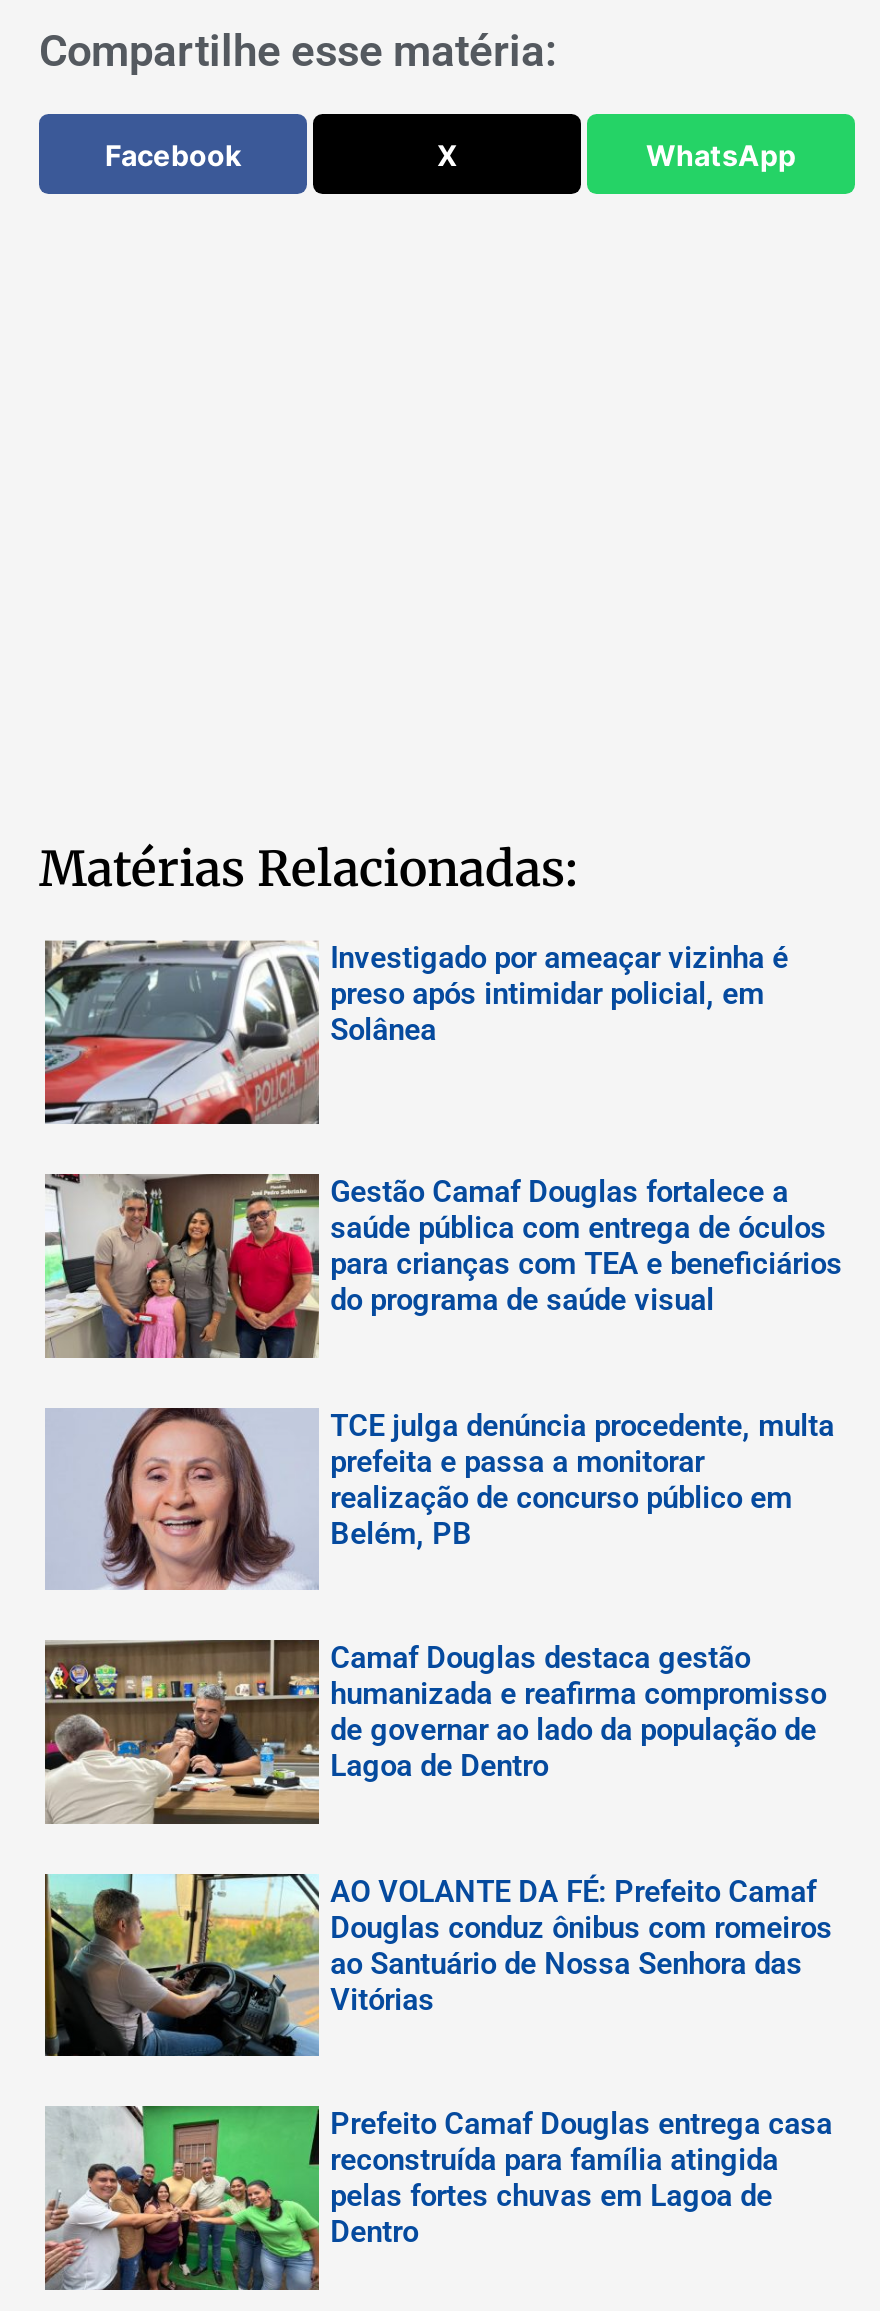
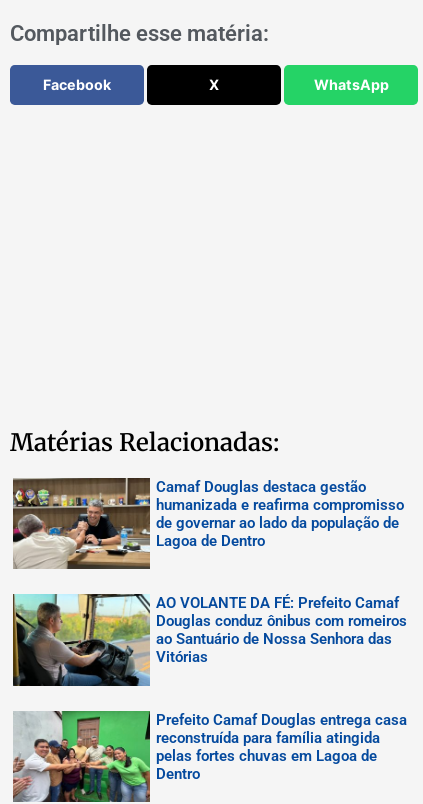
- [image]
- Investigado por ameaçar vizinha é
- preso após intimidar policial, em
- Solânea

- [image]
- Gestão Camaf Douglas fortalece a
- saúde pública com entrega de óculos
- para crianças com TEA e beneficiários
- do programa de saúde visual
- TCE julga denúncia procedente, multa
- prefeita e passa a monitorar
- realização de concurso público em
- Belém, PB

- [image]
